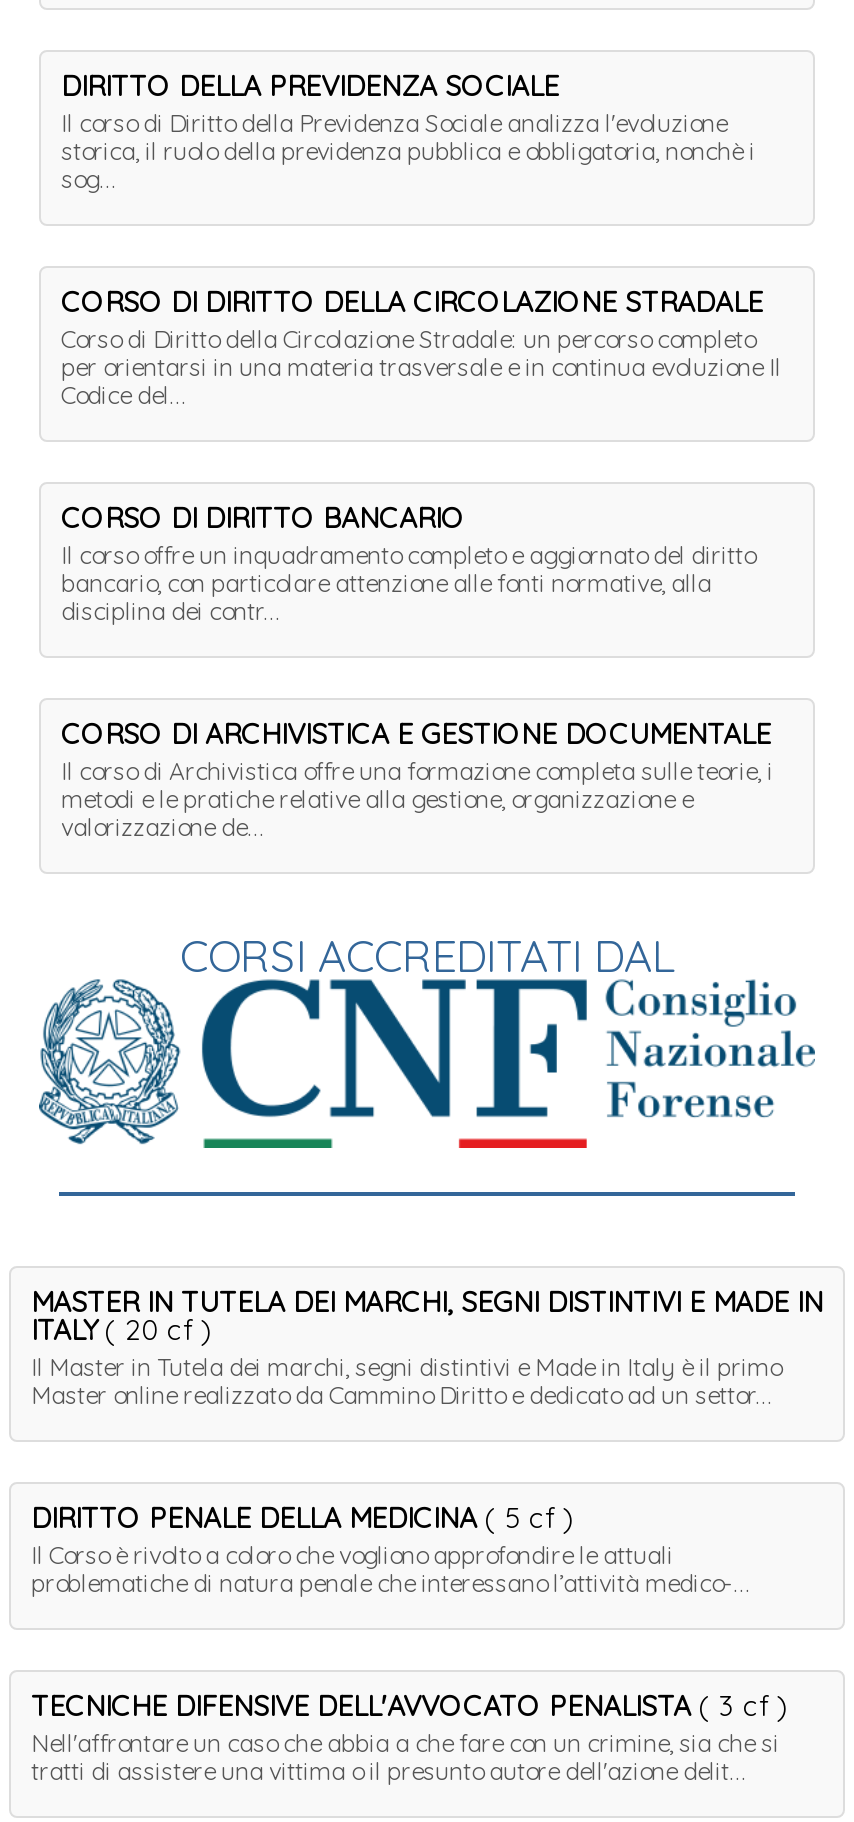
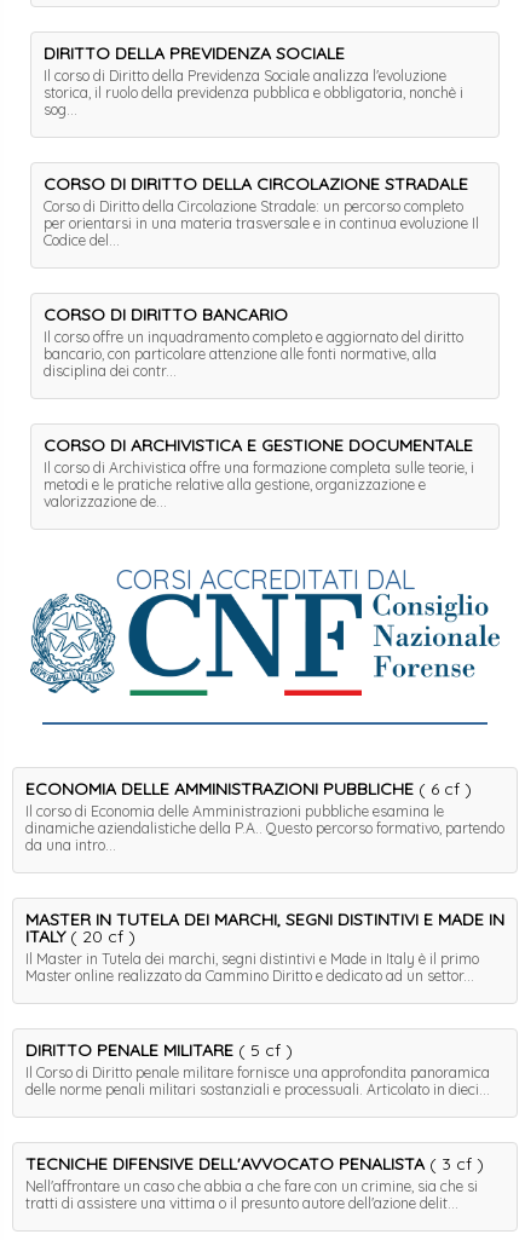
+ ECONOMIA DELLE AMMINISTRAZIONI PUBBLICHE ( 6 cf )
+ Il corso di Economia delle Amministrazioni pubbliche esamina le
+ dinamiche aziendalistiche della P.A.. Questo percorso formativo, partendo
+ da una intro...

- DIRITTO PENALE DELLA MEDICINA ( 5 cf )
- Il Corso è rivolto a coloro che vogliono approfondire le attuali
- problematiche di natura penale che interessano l’attività medico-...
+ DIRITTO PENALE MILITARE ( 5 cf )
+ Il Corso di Diritto penale militare fornisce una approfondita panoramica
+ delle norme penali militari sostanziali e processuali. Articolato in dieci...
